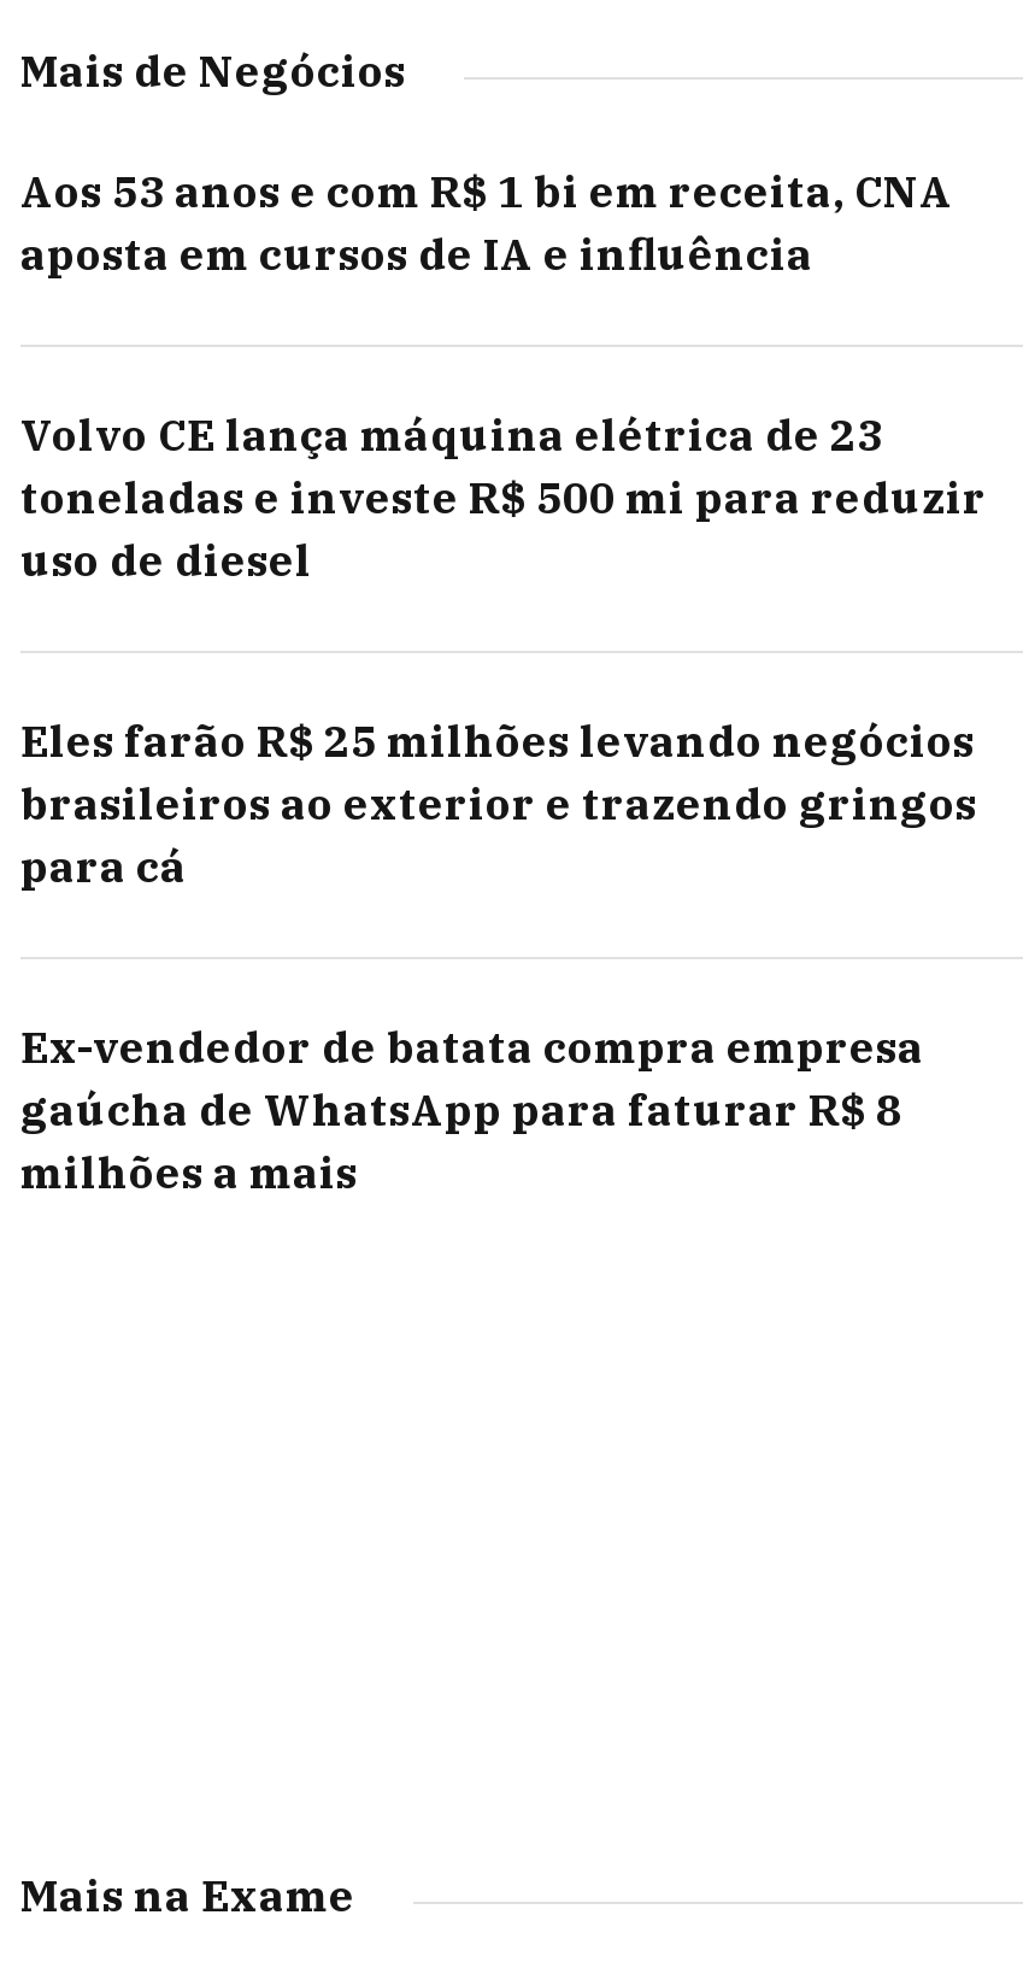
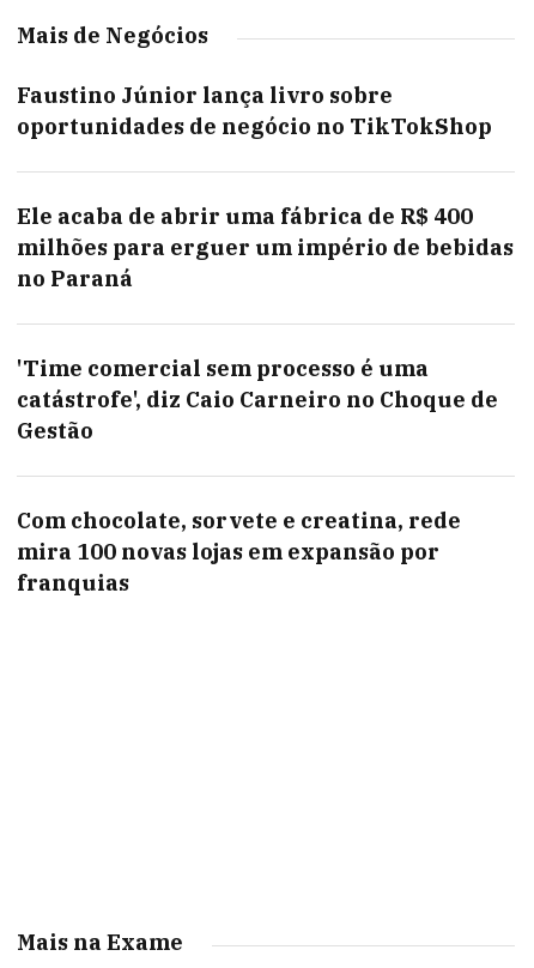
- Aos 53 anos e com R$ 1 bi em receita, CNA
- aposta em cursos de IA e influência
+ Faustino Júnior lança livro sobre
+ oportunidades de negócio no TikTokShop

- Volvo CE lança máquina elétrica de 23
- toneladas e investe R$ 500 mi para reduzir
- uso de diesel
+ Ele acaba de abrir uma fábrica de R$ 400
+ milhões para erguer um império de bebidas
+ no Paraná

- Eles farão R$ 25 milhões levando negócios
- brasileiros ao exterior e trazendo gringos
- para cá
+ 'Time comercial sem processo é uma
+ catástrofe', diz Caio Carneiro no Choque de
+ Gestão

- Ex-vendedor de batata compra empresa
- gaúcha de WhatsApp para faturar R$ 8
- milhões a mais
+ Com chocolate, sorvete e creatina, rede
+ mira 100 novas lojas em expansão por
+ franquias
